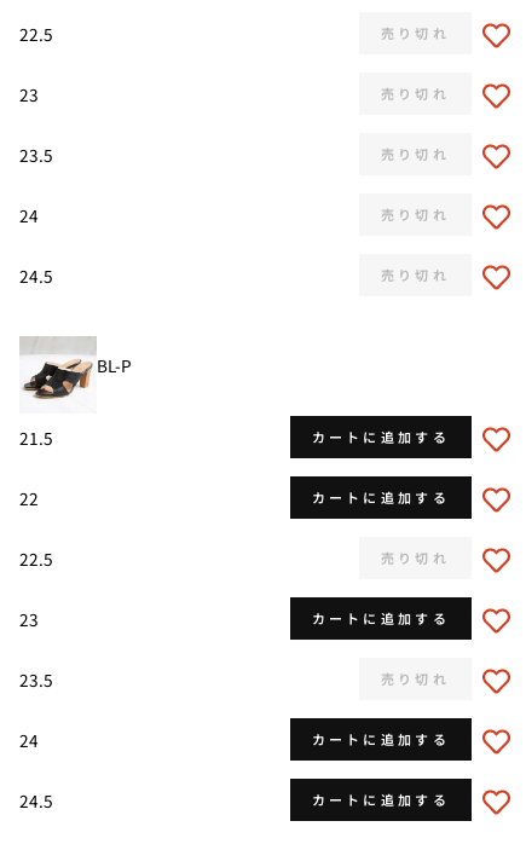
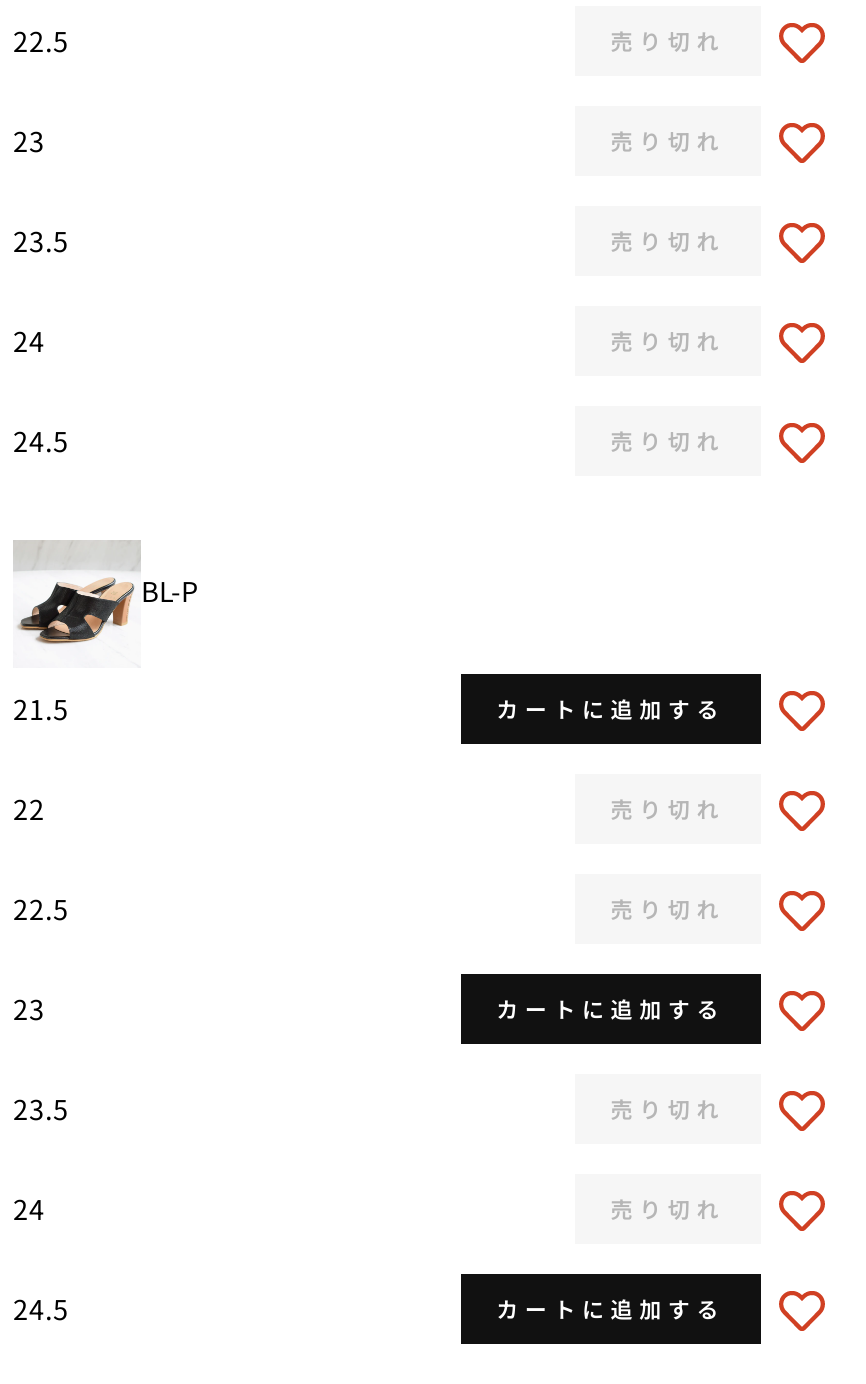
- カートに追加する
+ 売り切れ

- カートに追加する
+ 売り切れ
